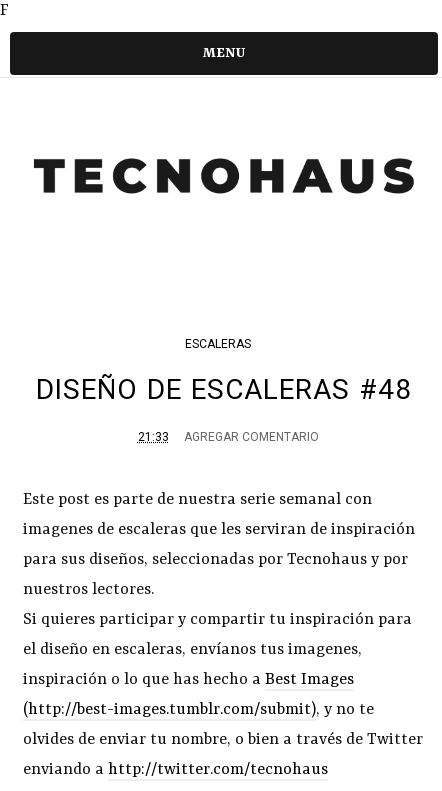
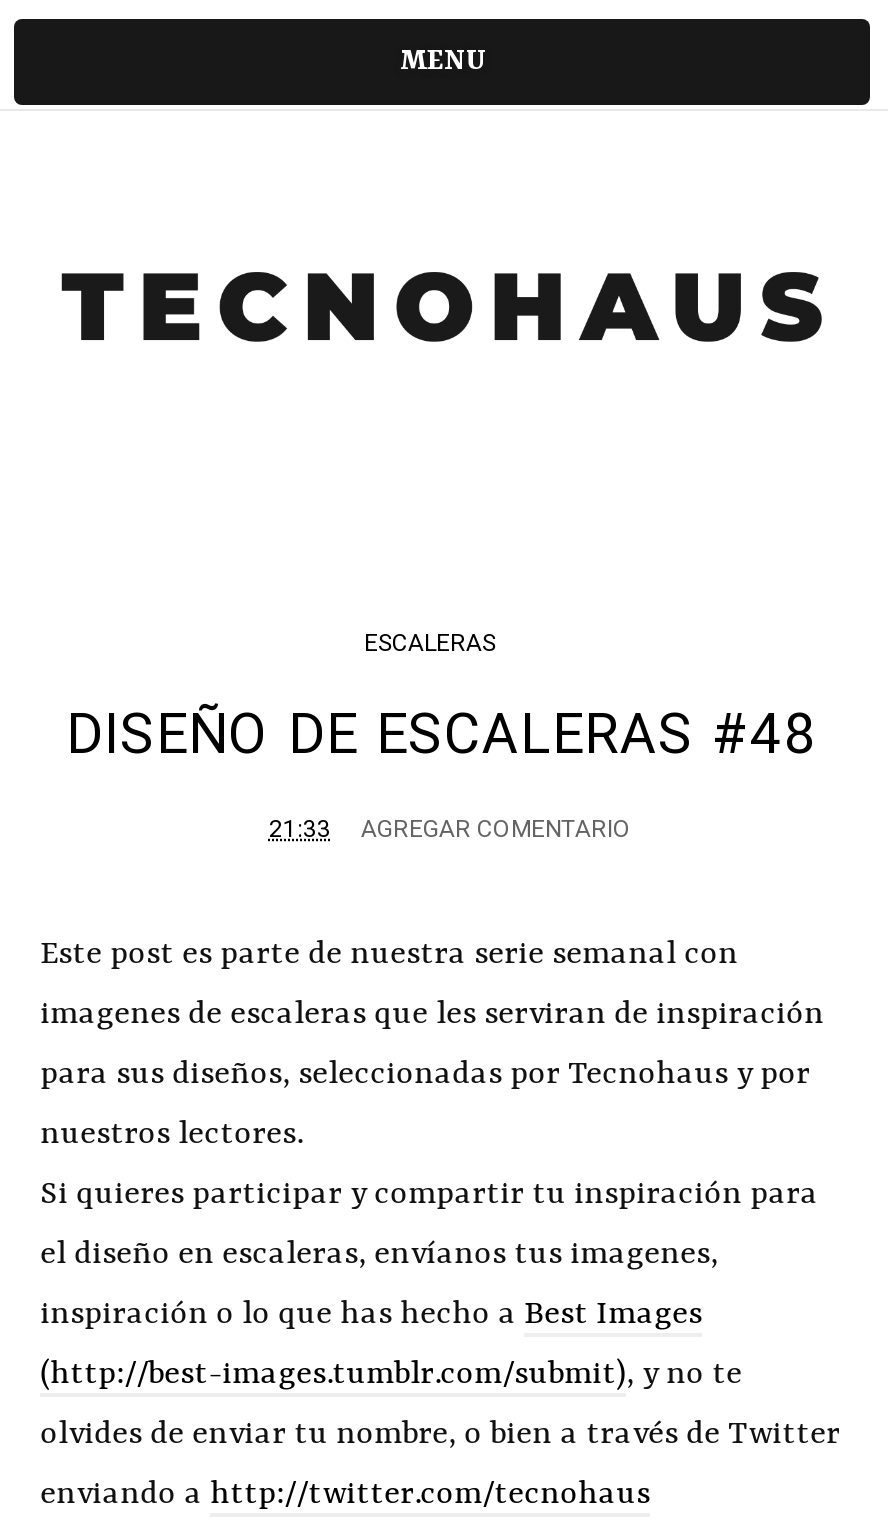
- F
